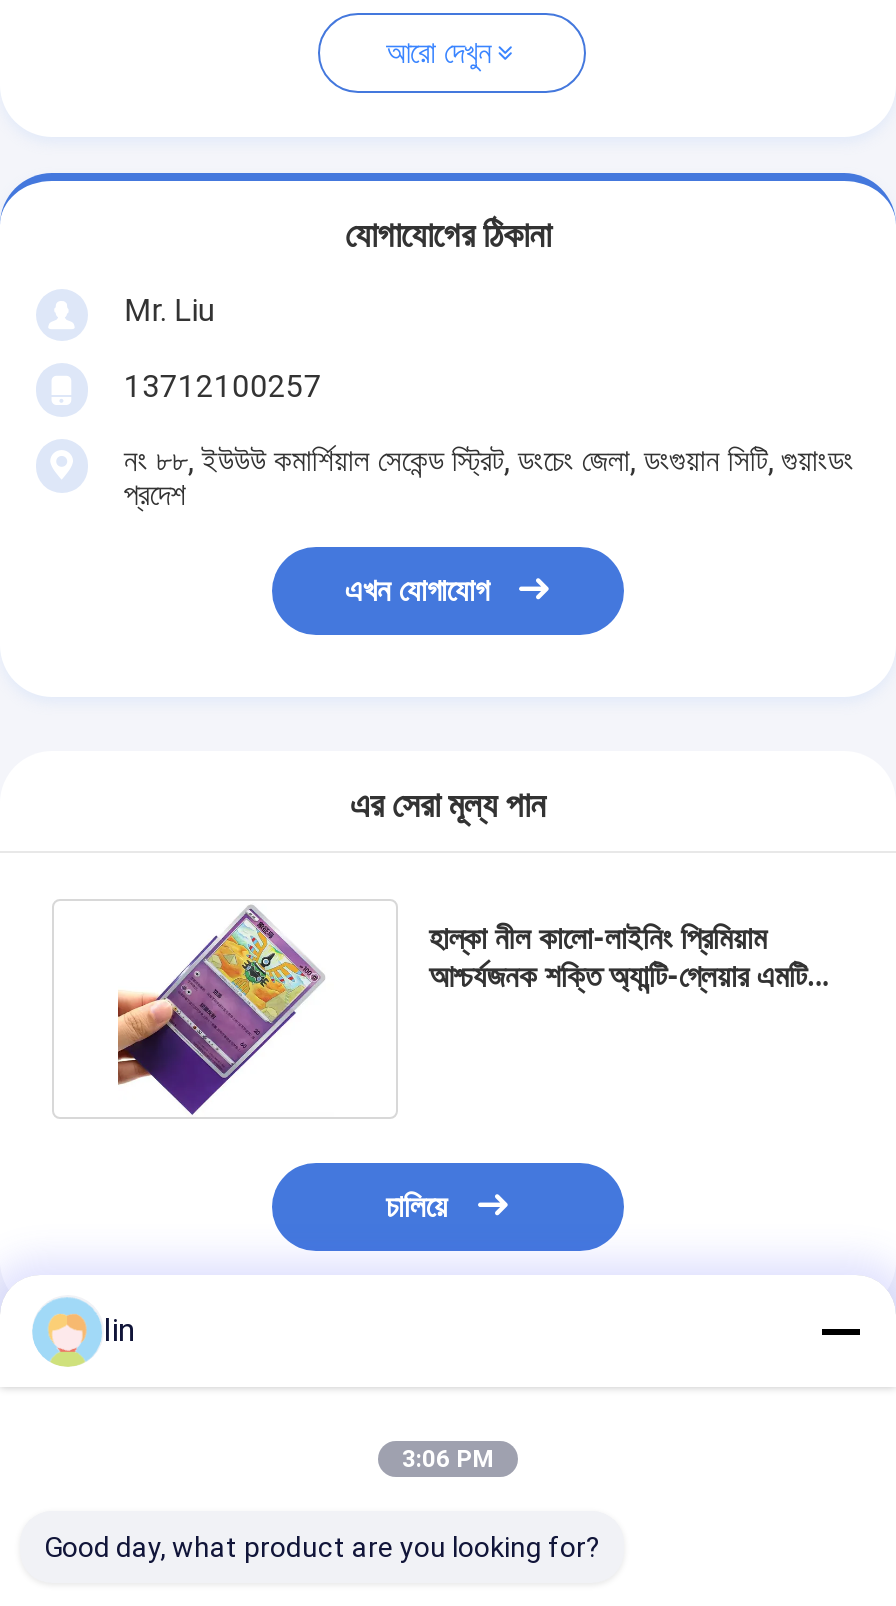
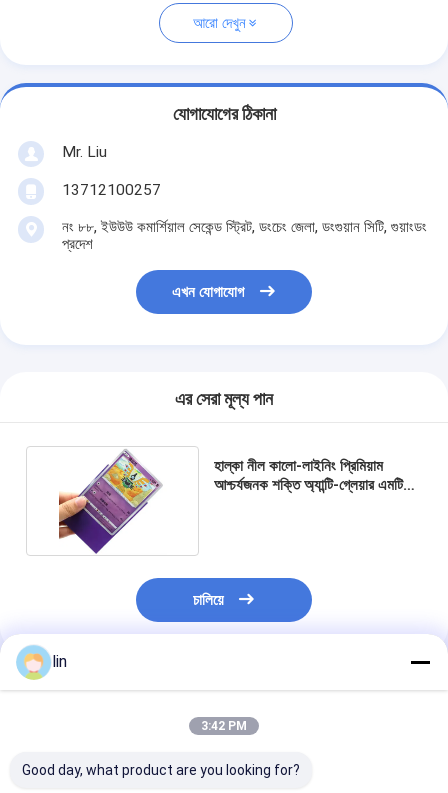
- 3:06 PM
+ 3:42 PM
